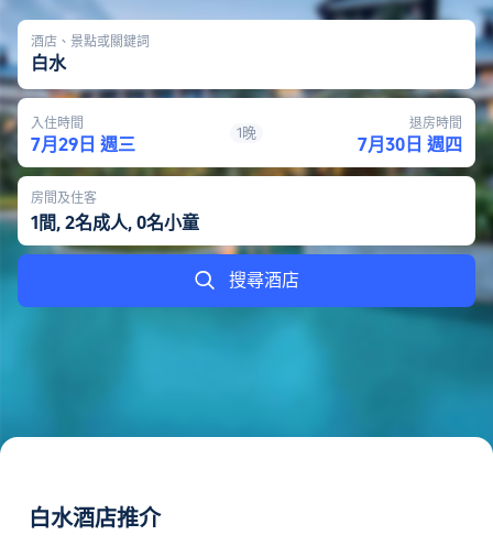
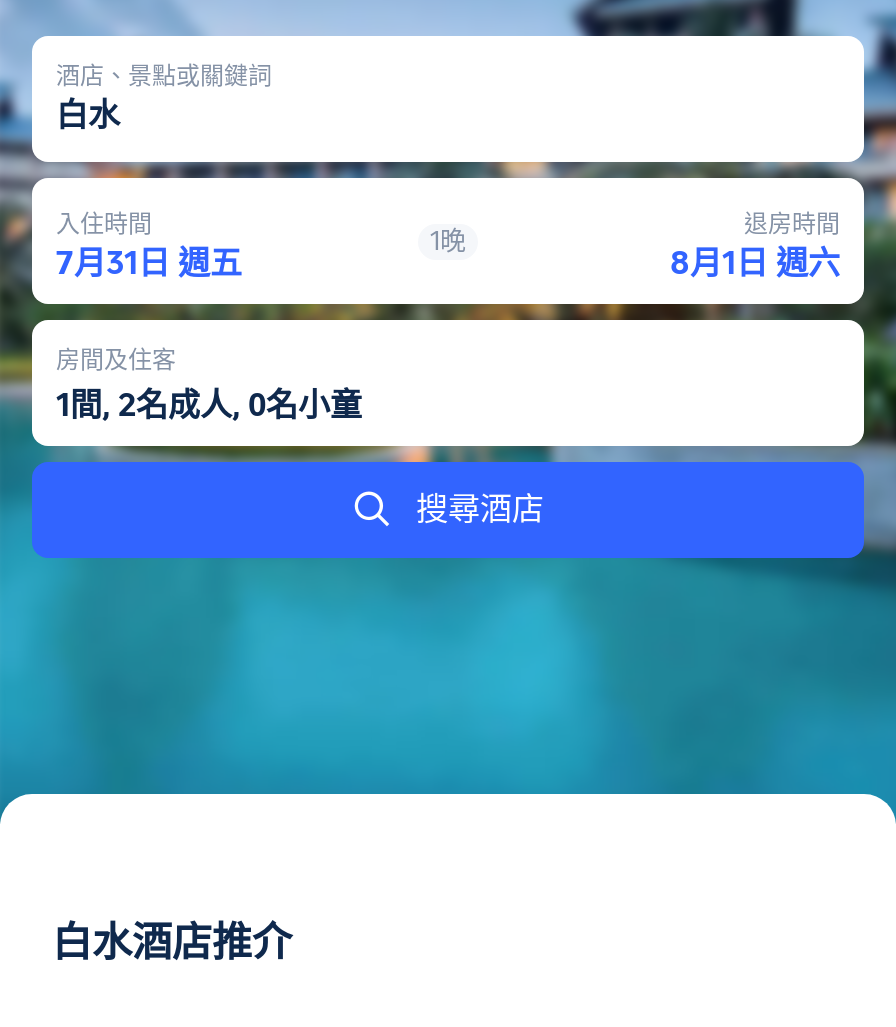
- 7月29日 週三
+ 7月31日 週五

- 7月30日 週四
+ 8月1日 週六
